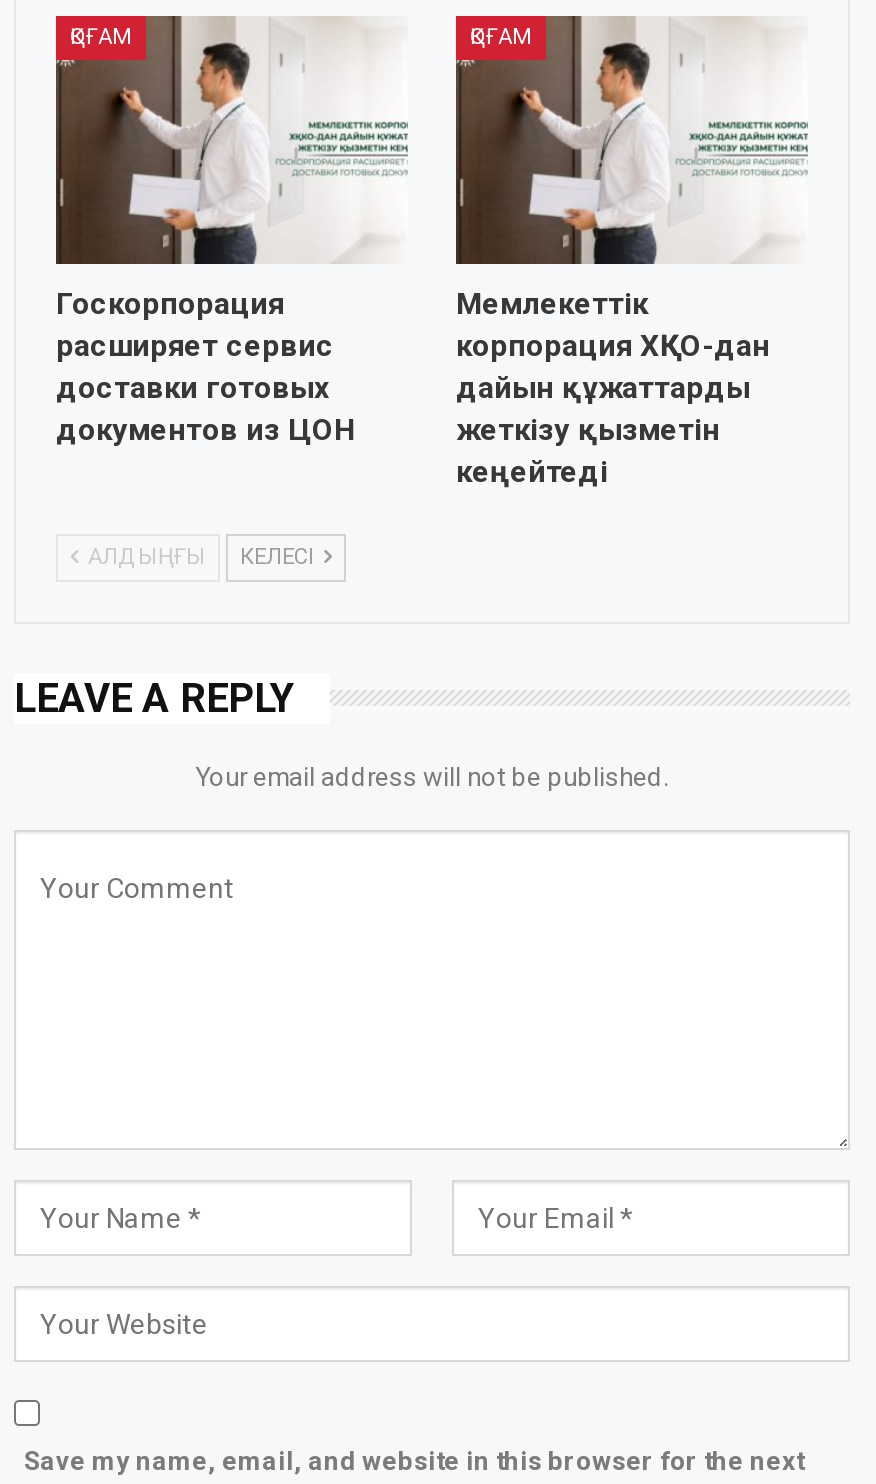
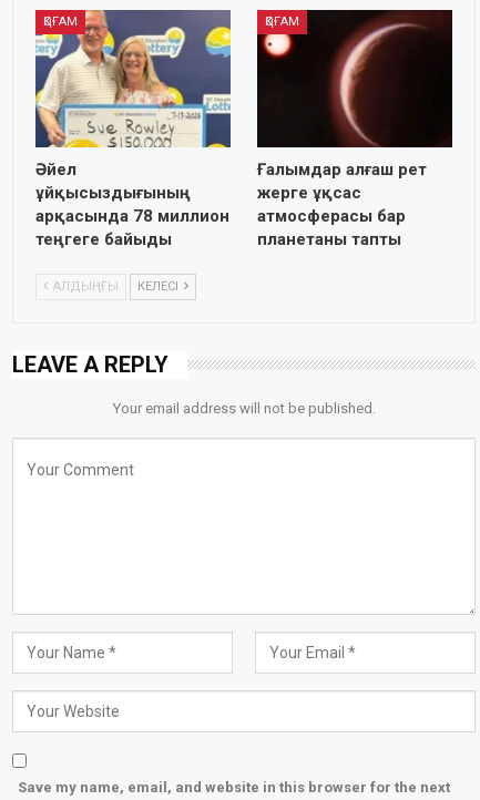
- [image]
- Госкорпорация
- расширяет сервис
- доставки готовых
- документов из ЦОН
+ [image]
+ Әйел
+ ұйқысыздығының
+ арқасында 78 миллион
+ теңгеге байыды

- [image]
- Мемлекеттік
- корпорация ХҚКО-дан
- дайын құжаттарды
- жеткізу қызметін
- кеңейтеді
+ [image]
+ Ғалымдар алғаш рет
+ жерге ұқсас
+ атмосферасы бар
+ планетаны тапты
